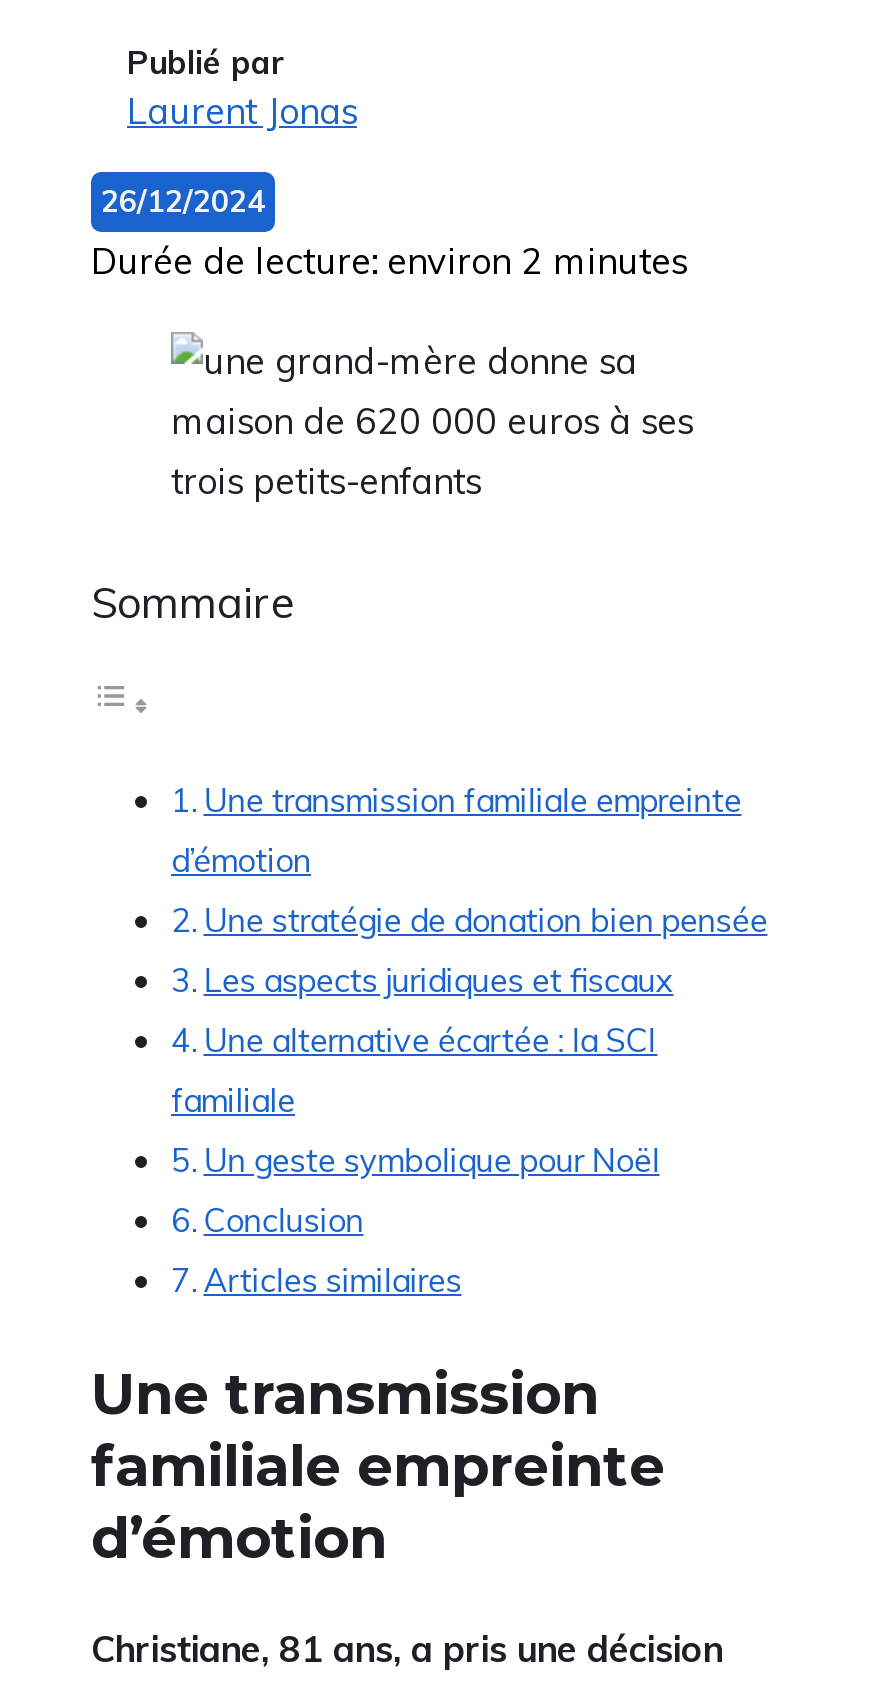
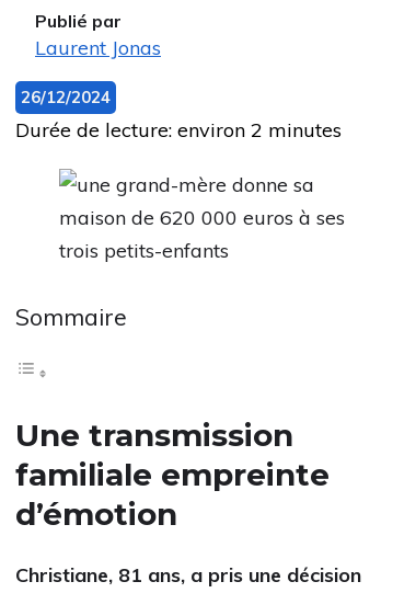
- Une transmission familiale empreinte
- d’émotion
- Une stratégie de donation bien pensée
- Les aspects juridiques et fiscaux
- Une alternative écartée : la SCI
- familiale
- Un geste symbolique pour Noël
- Conclusion
- Articles similaires
